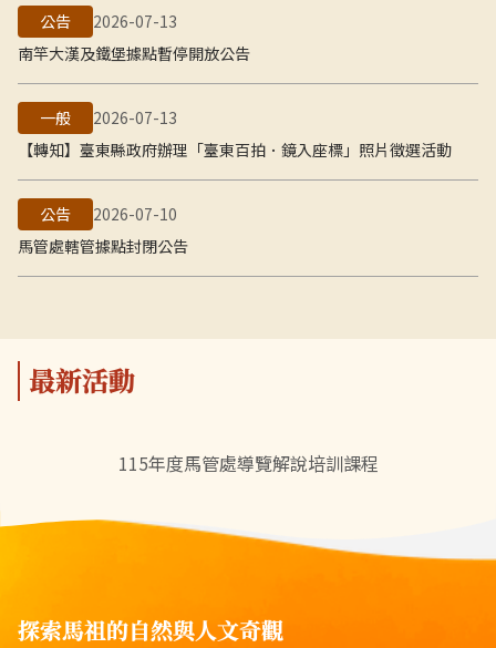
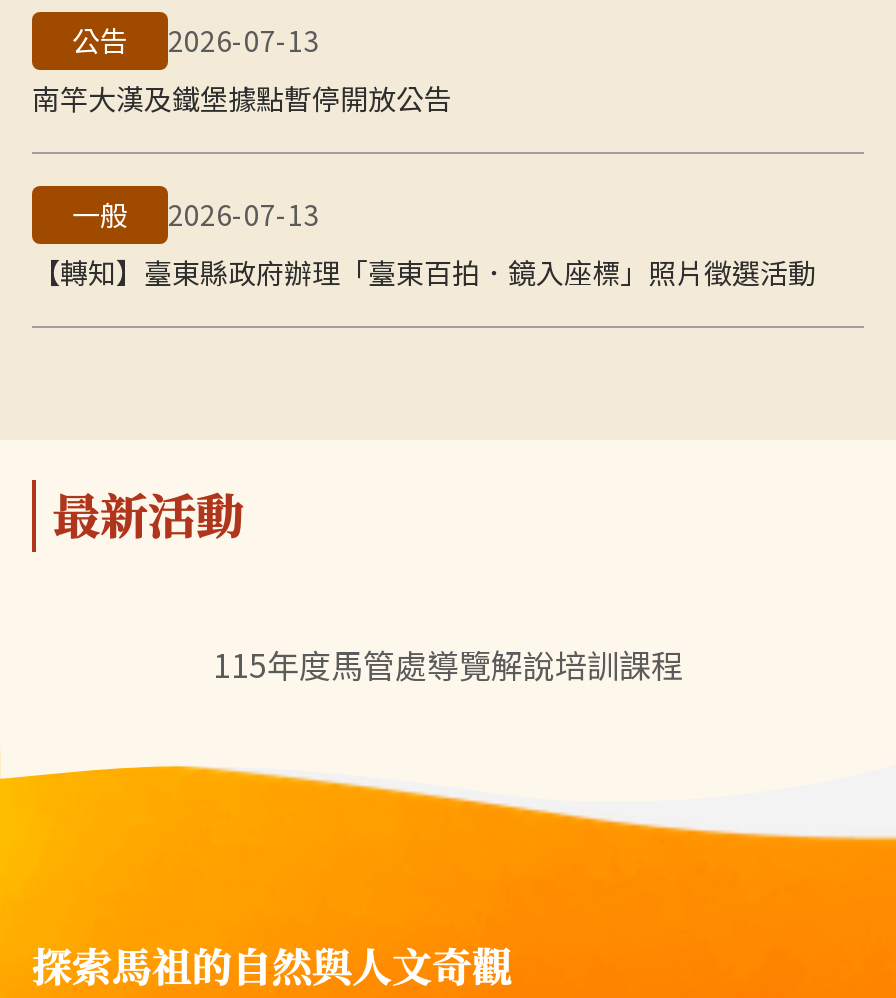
- 公告
- 2026-07-10
- 馬管處轄管據點封閉公告
